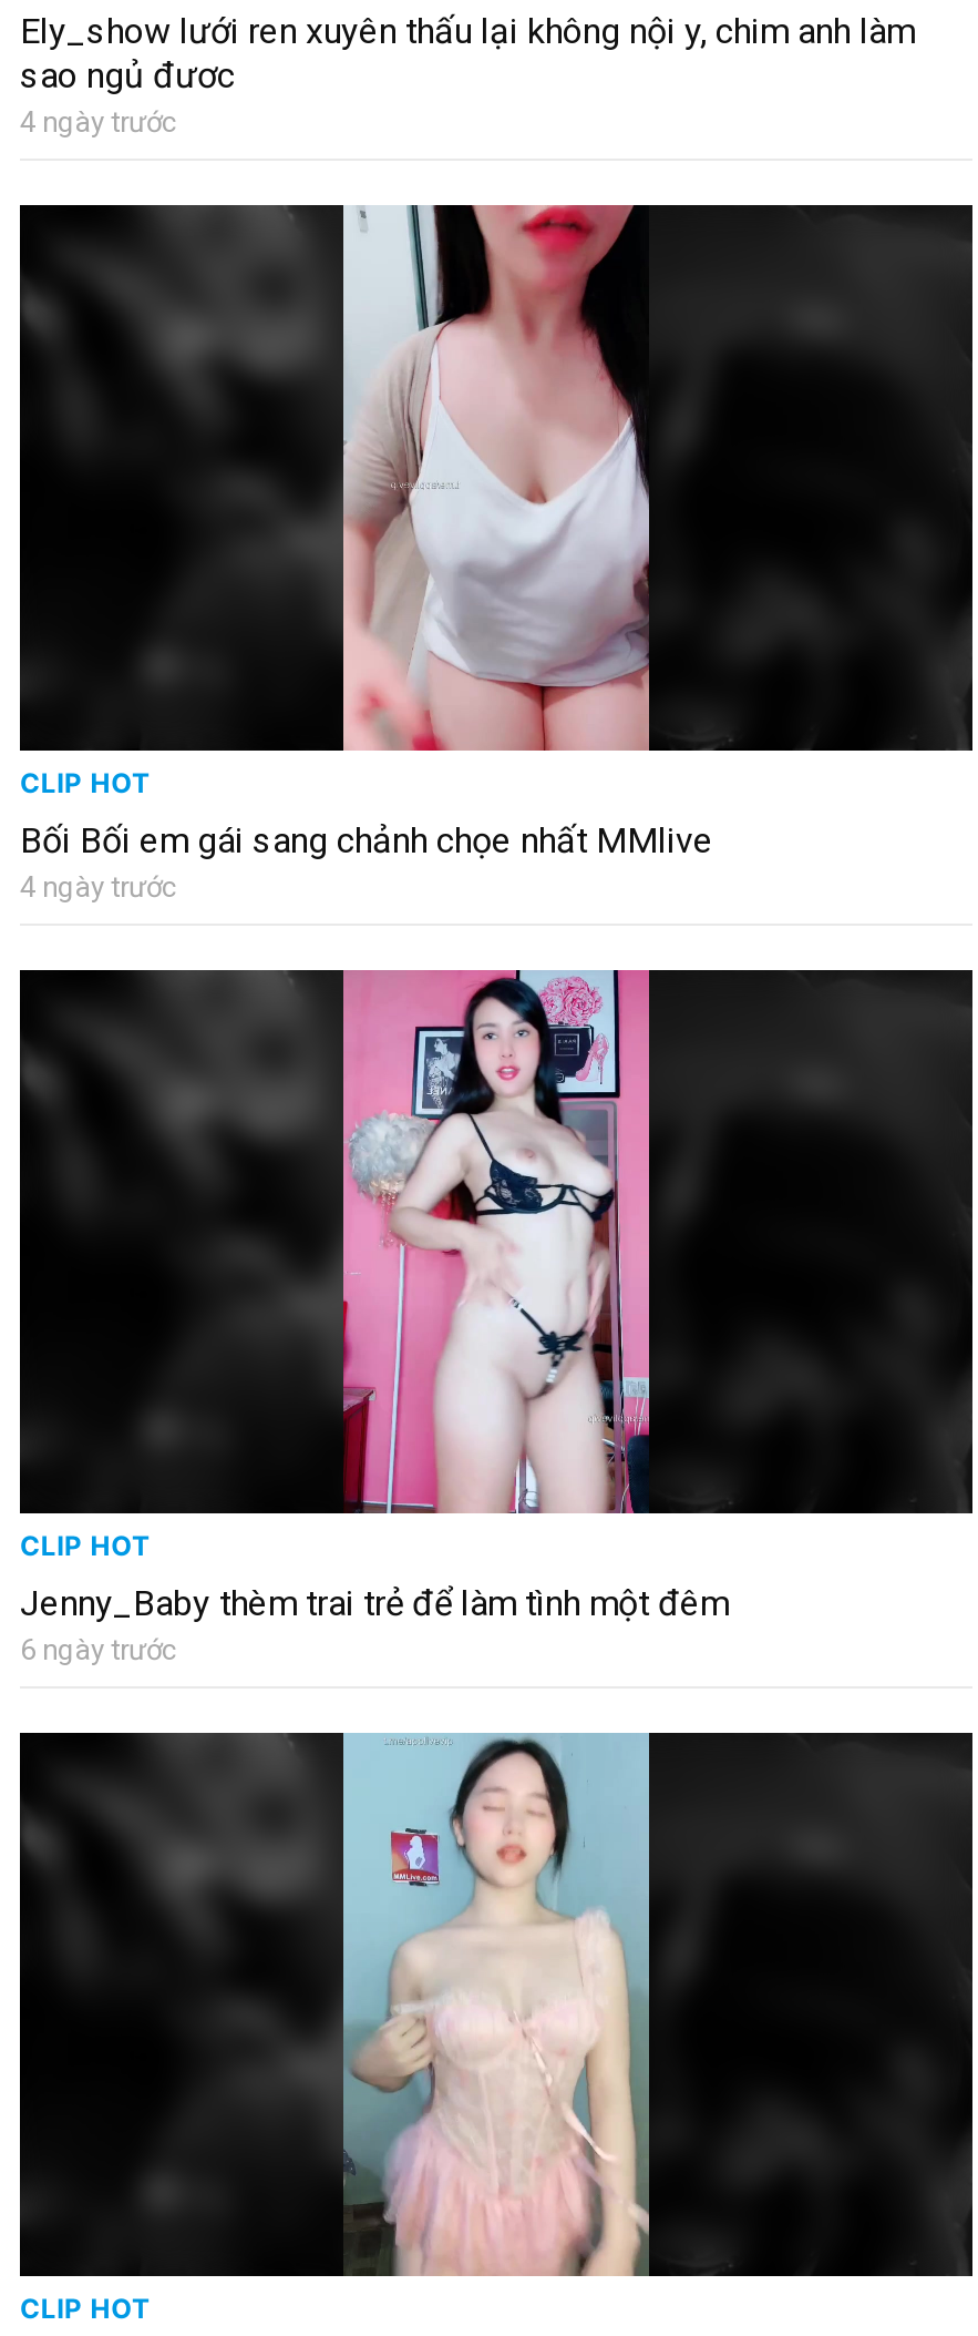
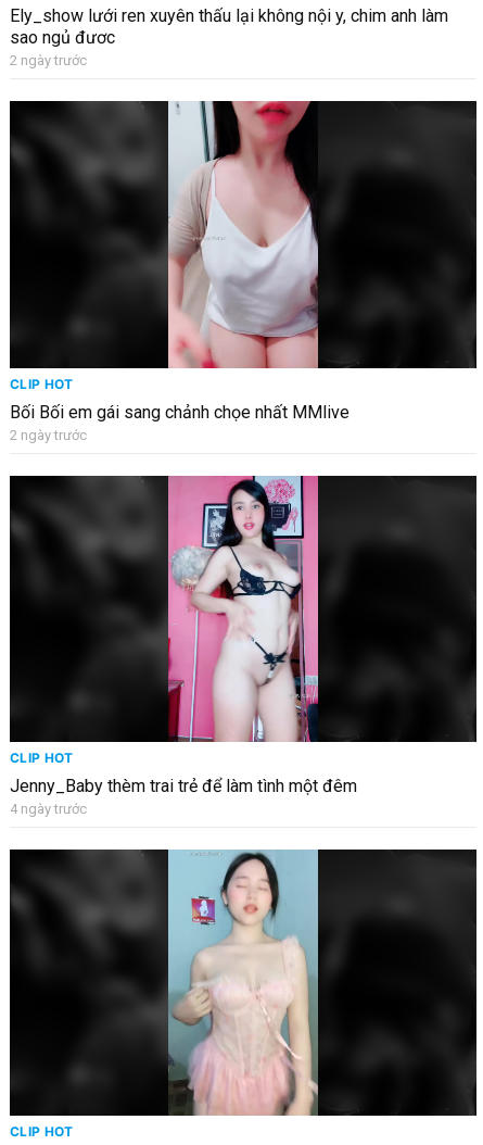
- 4 ngày trước
+ 2 ngày trước

- 4 ngày trước
+ 2 ngày trước

- 6 ngày trước
+ 4 ngày trước
